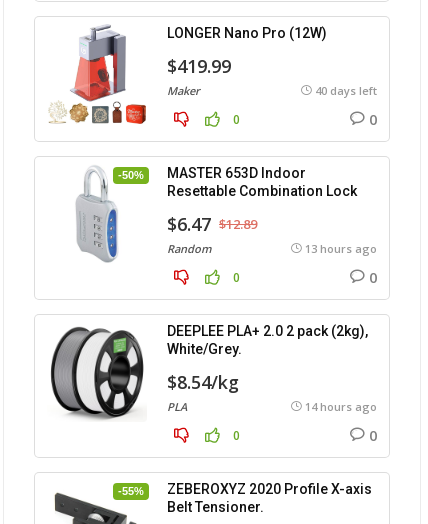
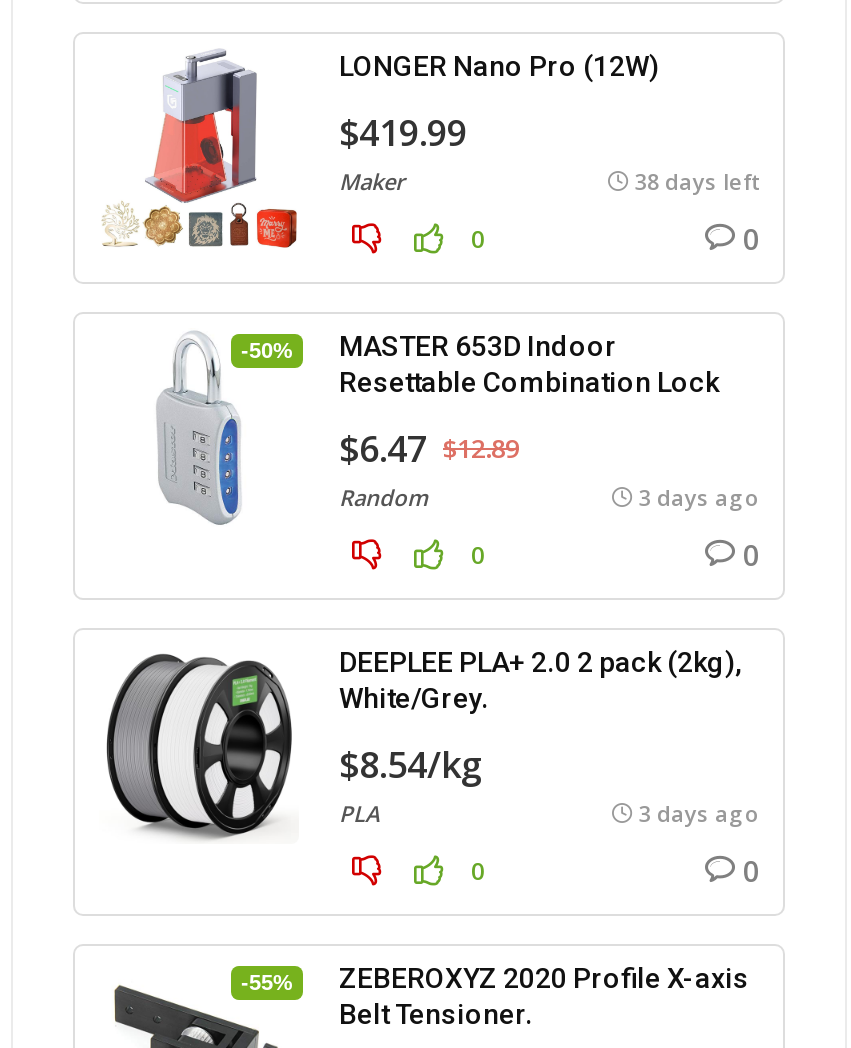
- 40 days left
+ 38 days left

- 13 hours ago
+ 3 days ago

- 14 hours ago
+ 3 days ago
